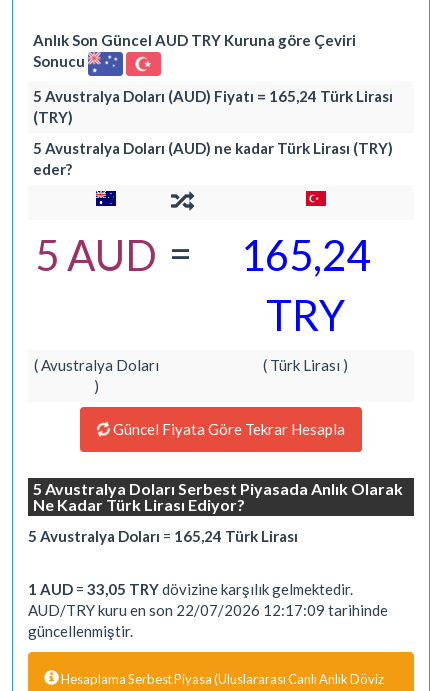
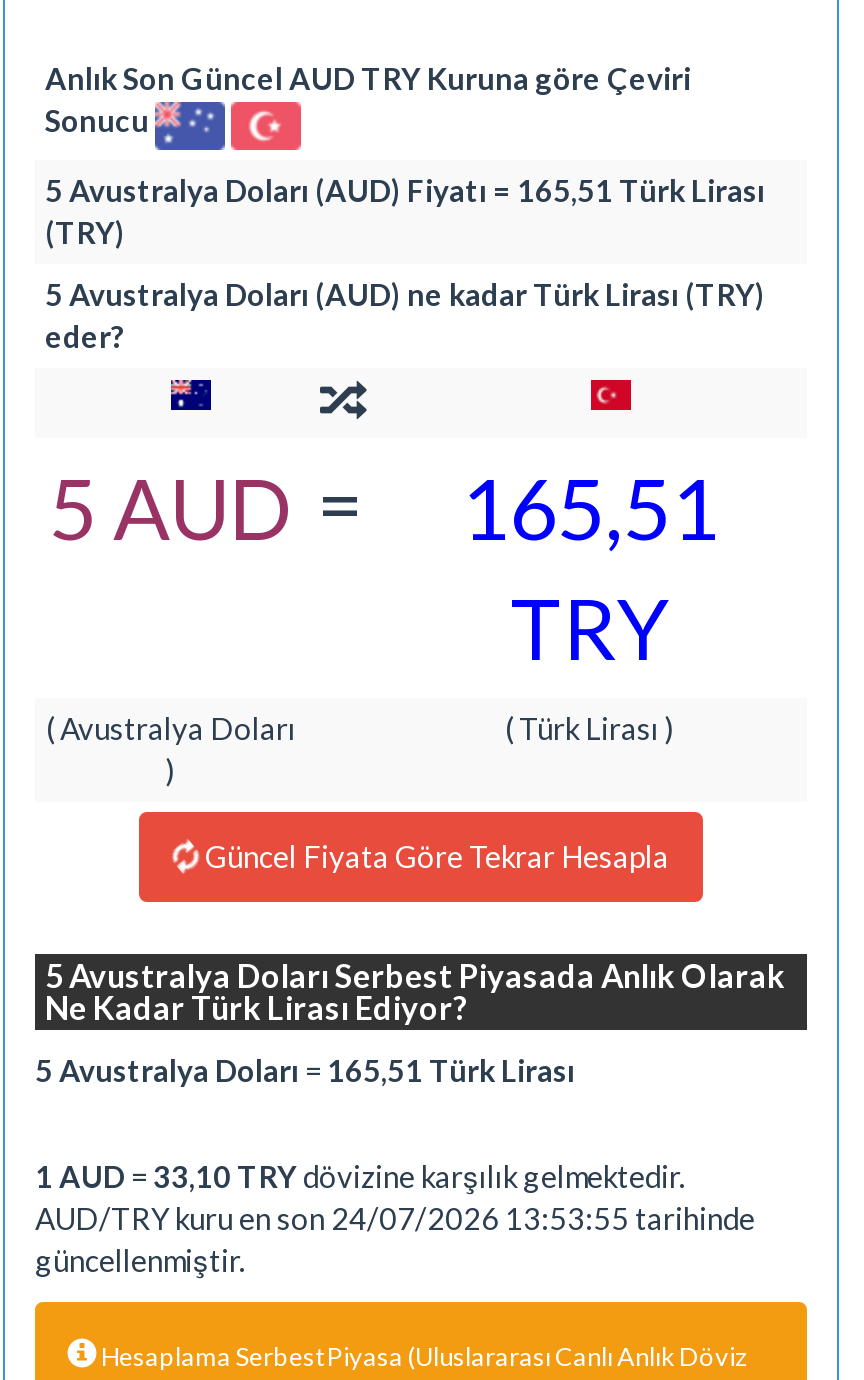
- 5 Avustralya Doları (AUD) Fiyatı = 165,24 Türk Lirası
+ 5 Avustralya Doları (AUD) Fiyatı = 165,51 Türk Lirası

- 5 AUD = 165,24
+ 5 AUD = 165,51

- 5 Avustralya Doları = 165,24 Türk Lirası
+ 5 Avustralya Doları = 165,51 Türk Lirası

- 1 AUD = 33,05 TRY dövizine karşılık gelmektedir.
+ 1 AUD = 33,10 TRY dövizine karşılık gelmektedir.

- AUD/TRY kuru en son 22/07/2026 12:17:09 tarihinde
+ AUD/TRY kuru en son 24/07/2026 13:53:55 tarihinde
